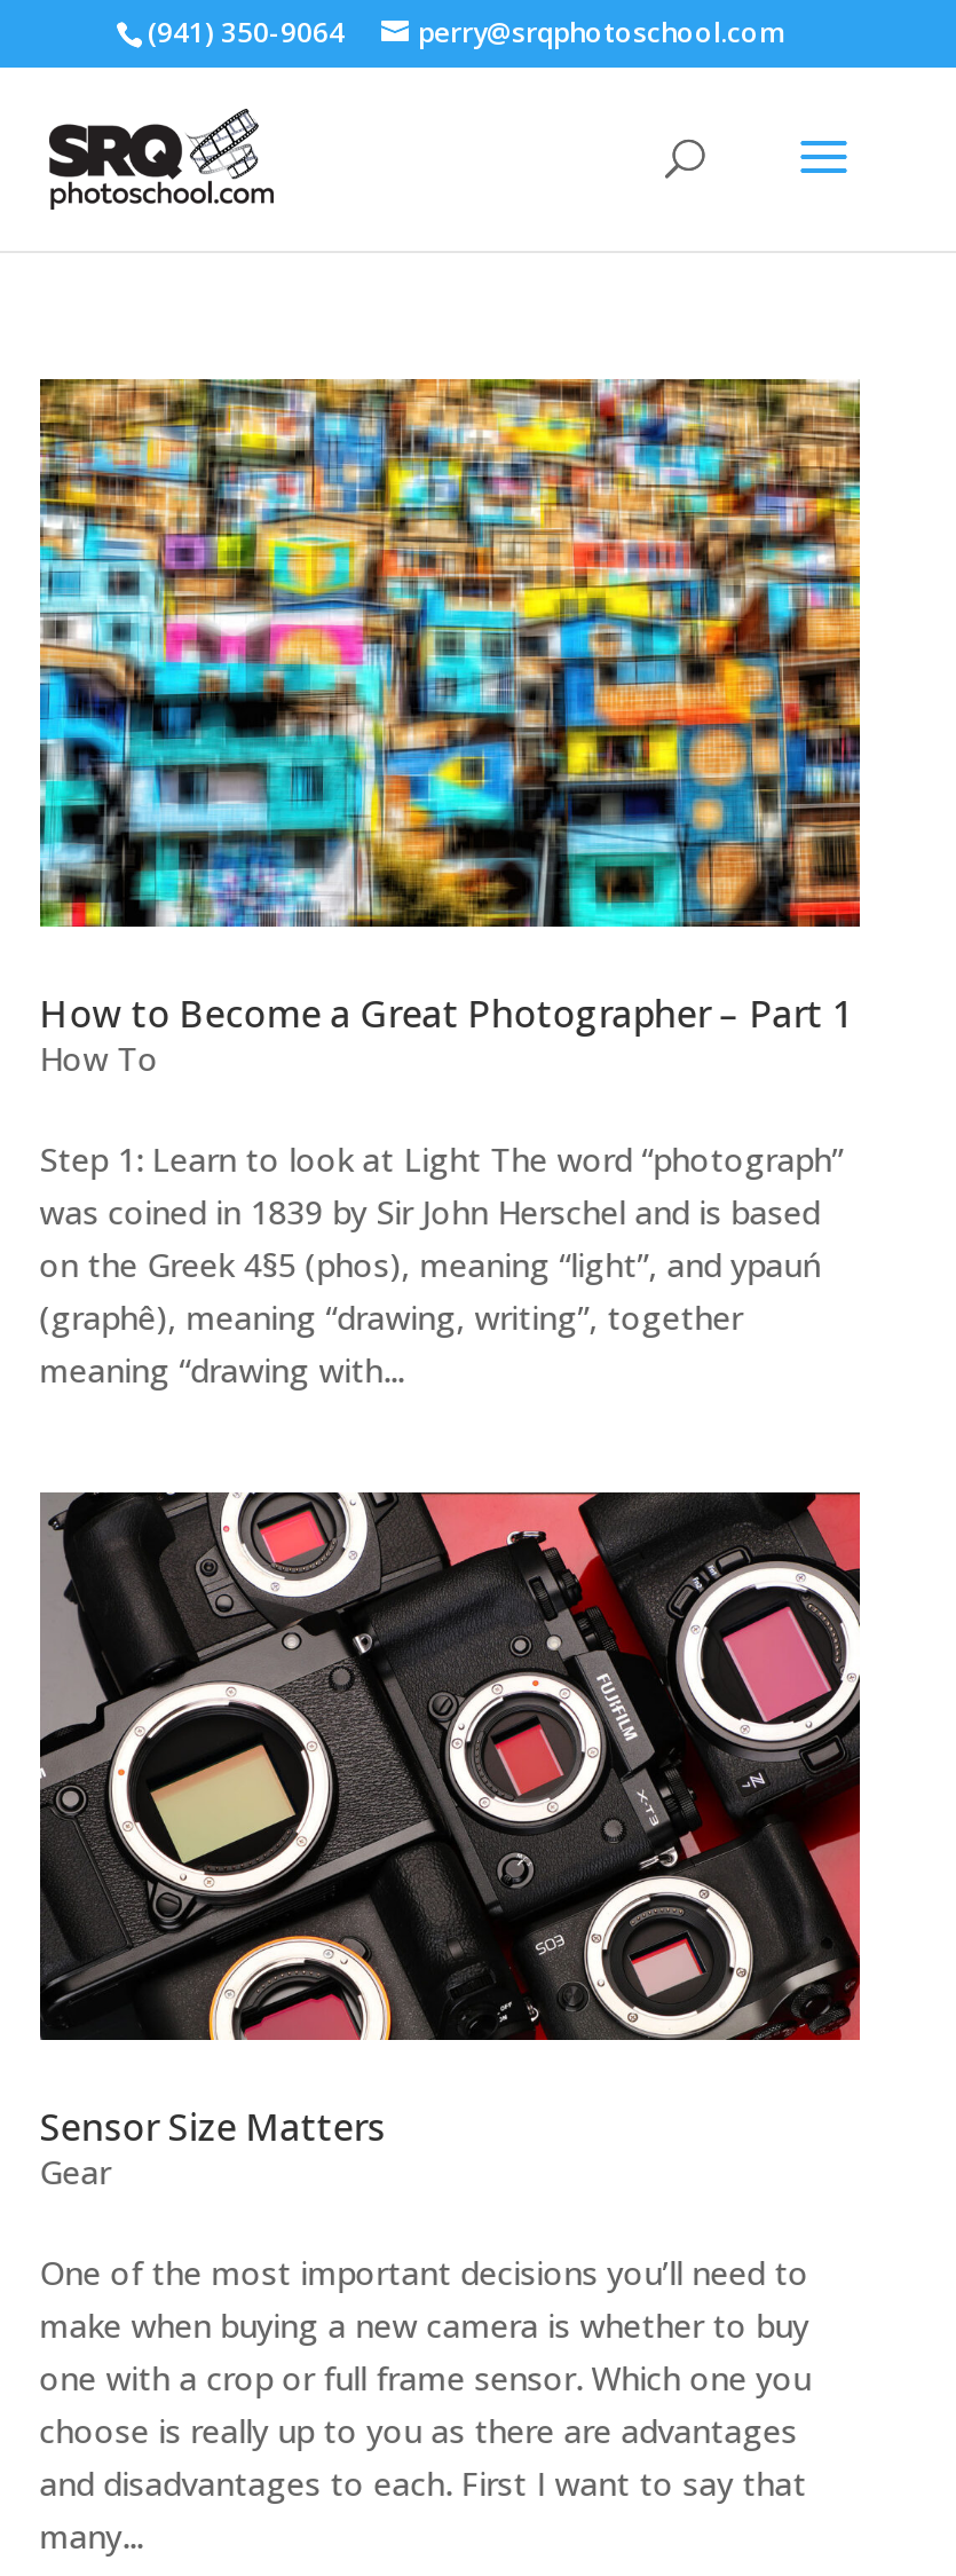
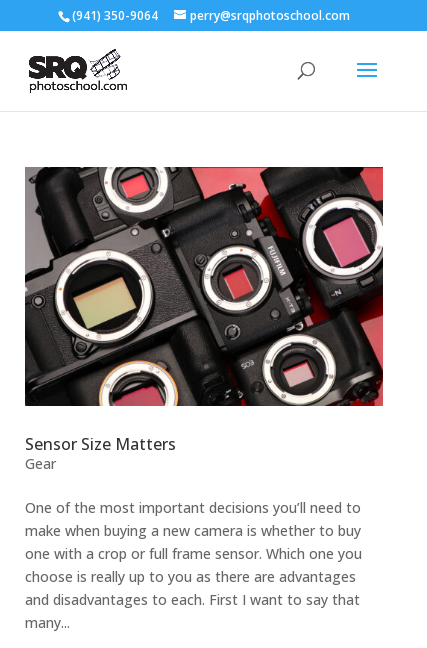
- [image]
- How to Become a Great Photographer – Part 1
- How To
- Step 1: Learn to look at Light The word “photograph”
- was coined in 1839 by Sir John Herschel and is based
- on the Greek 4§5 (phos), meaning “light”, and ypauń
- (graphê), meaning “drawing, writing”, together
- meaning “drawing with...
